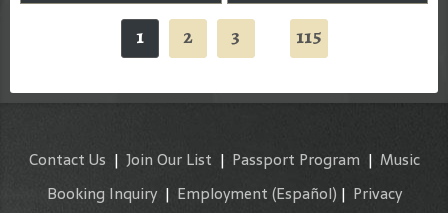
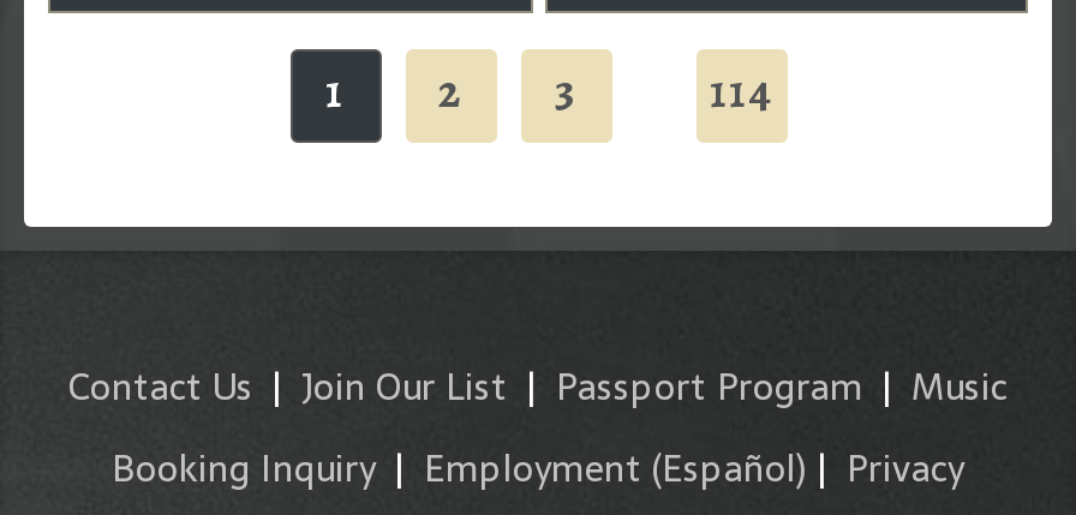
- 115
+ 114
